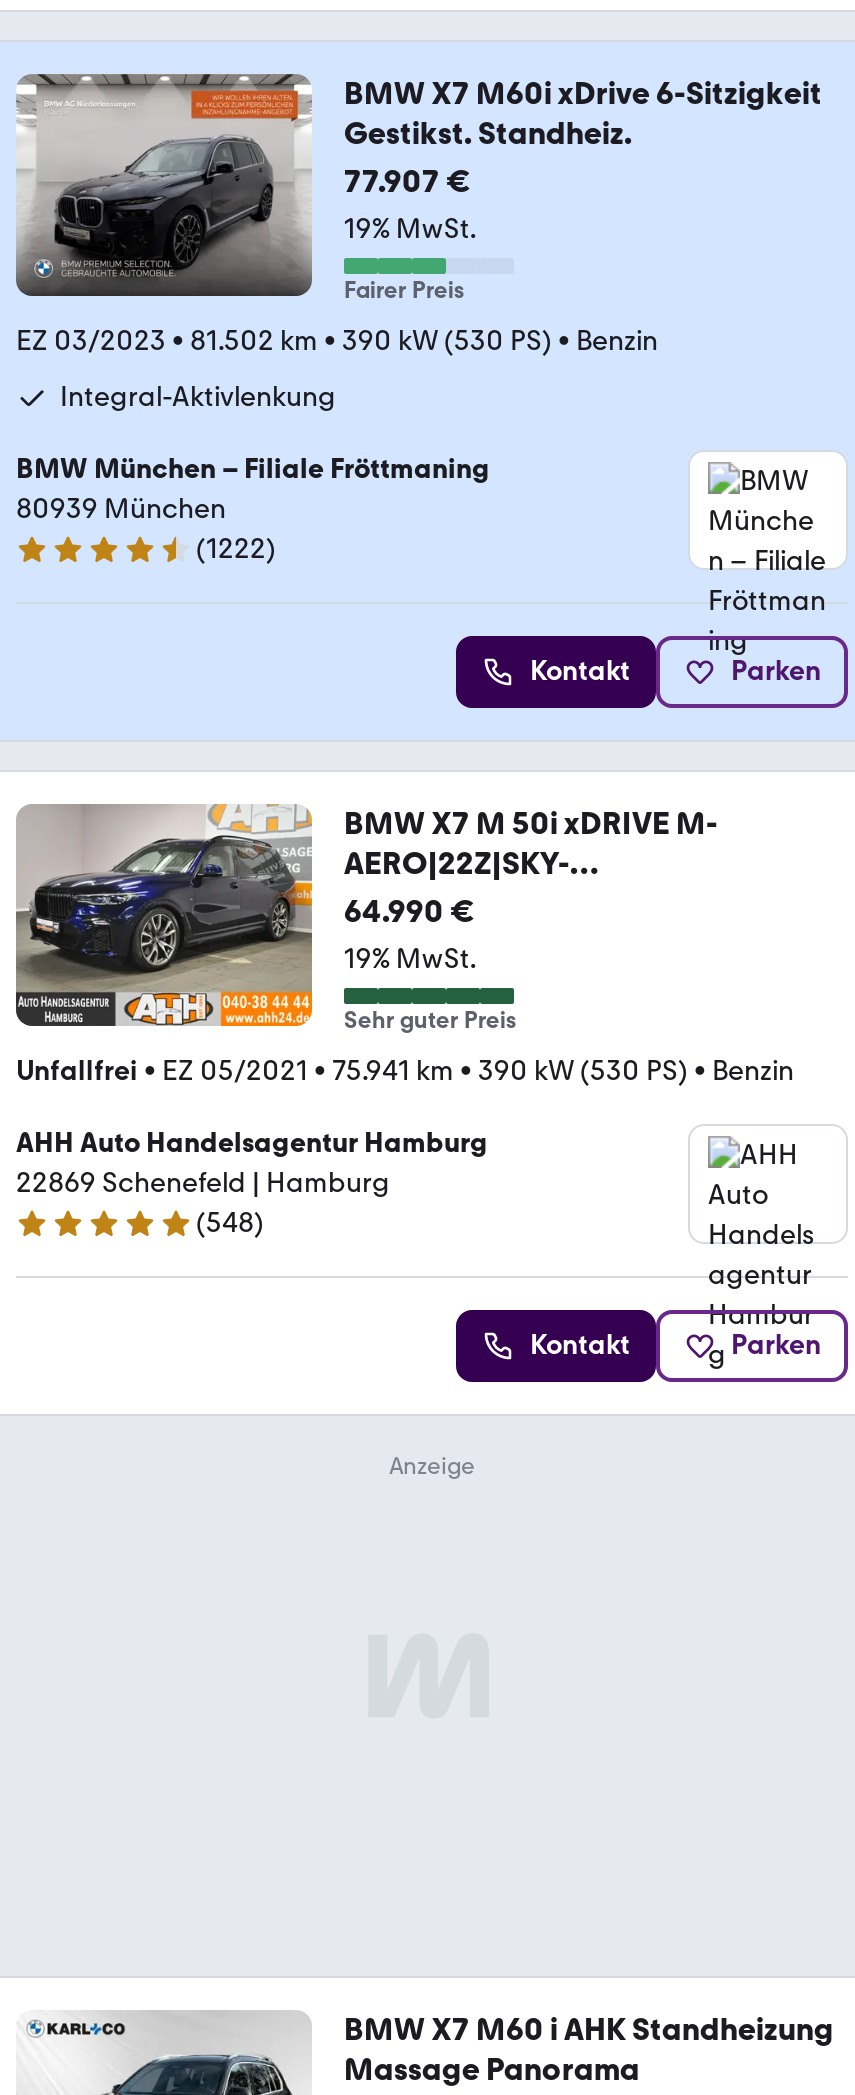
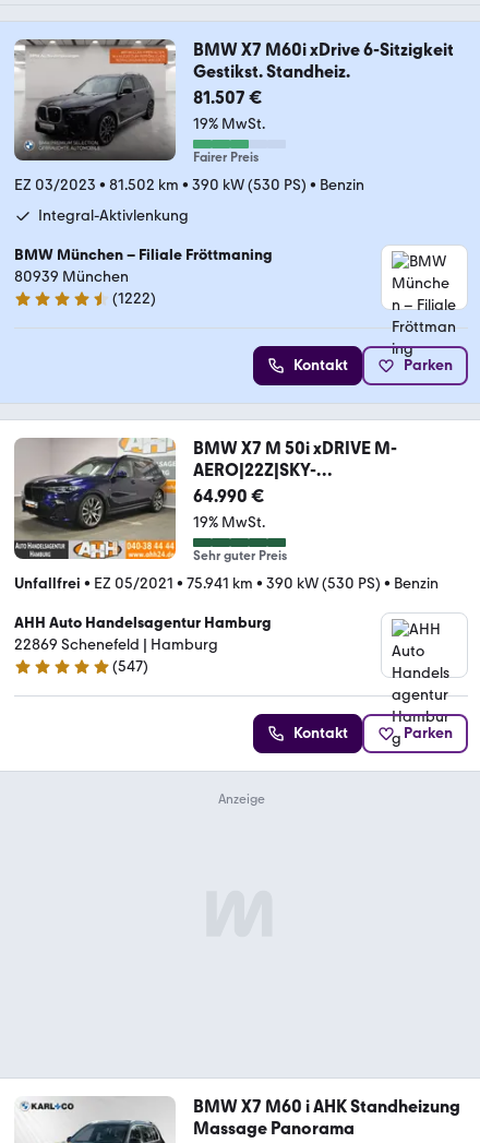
- 77.907 €
+ 81.507 €

- (548)
+ (547)
